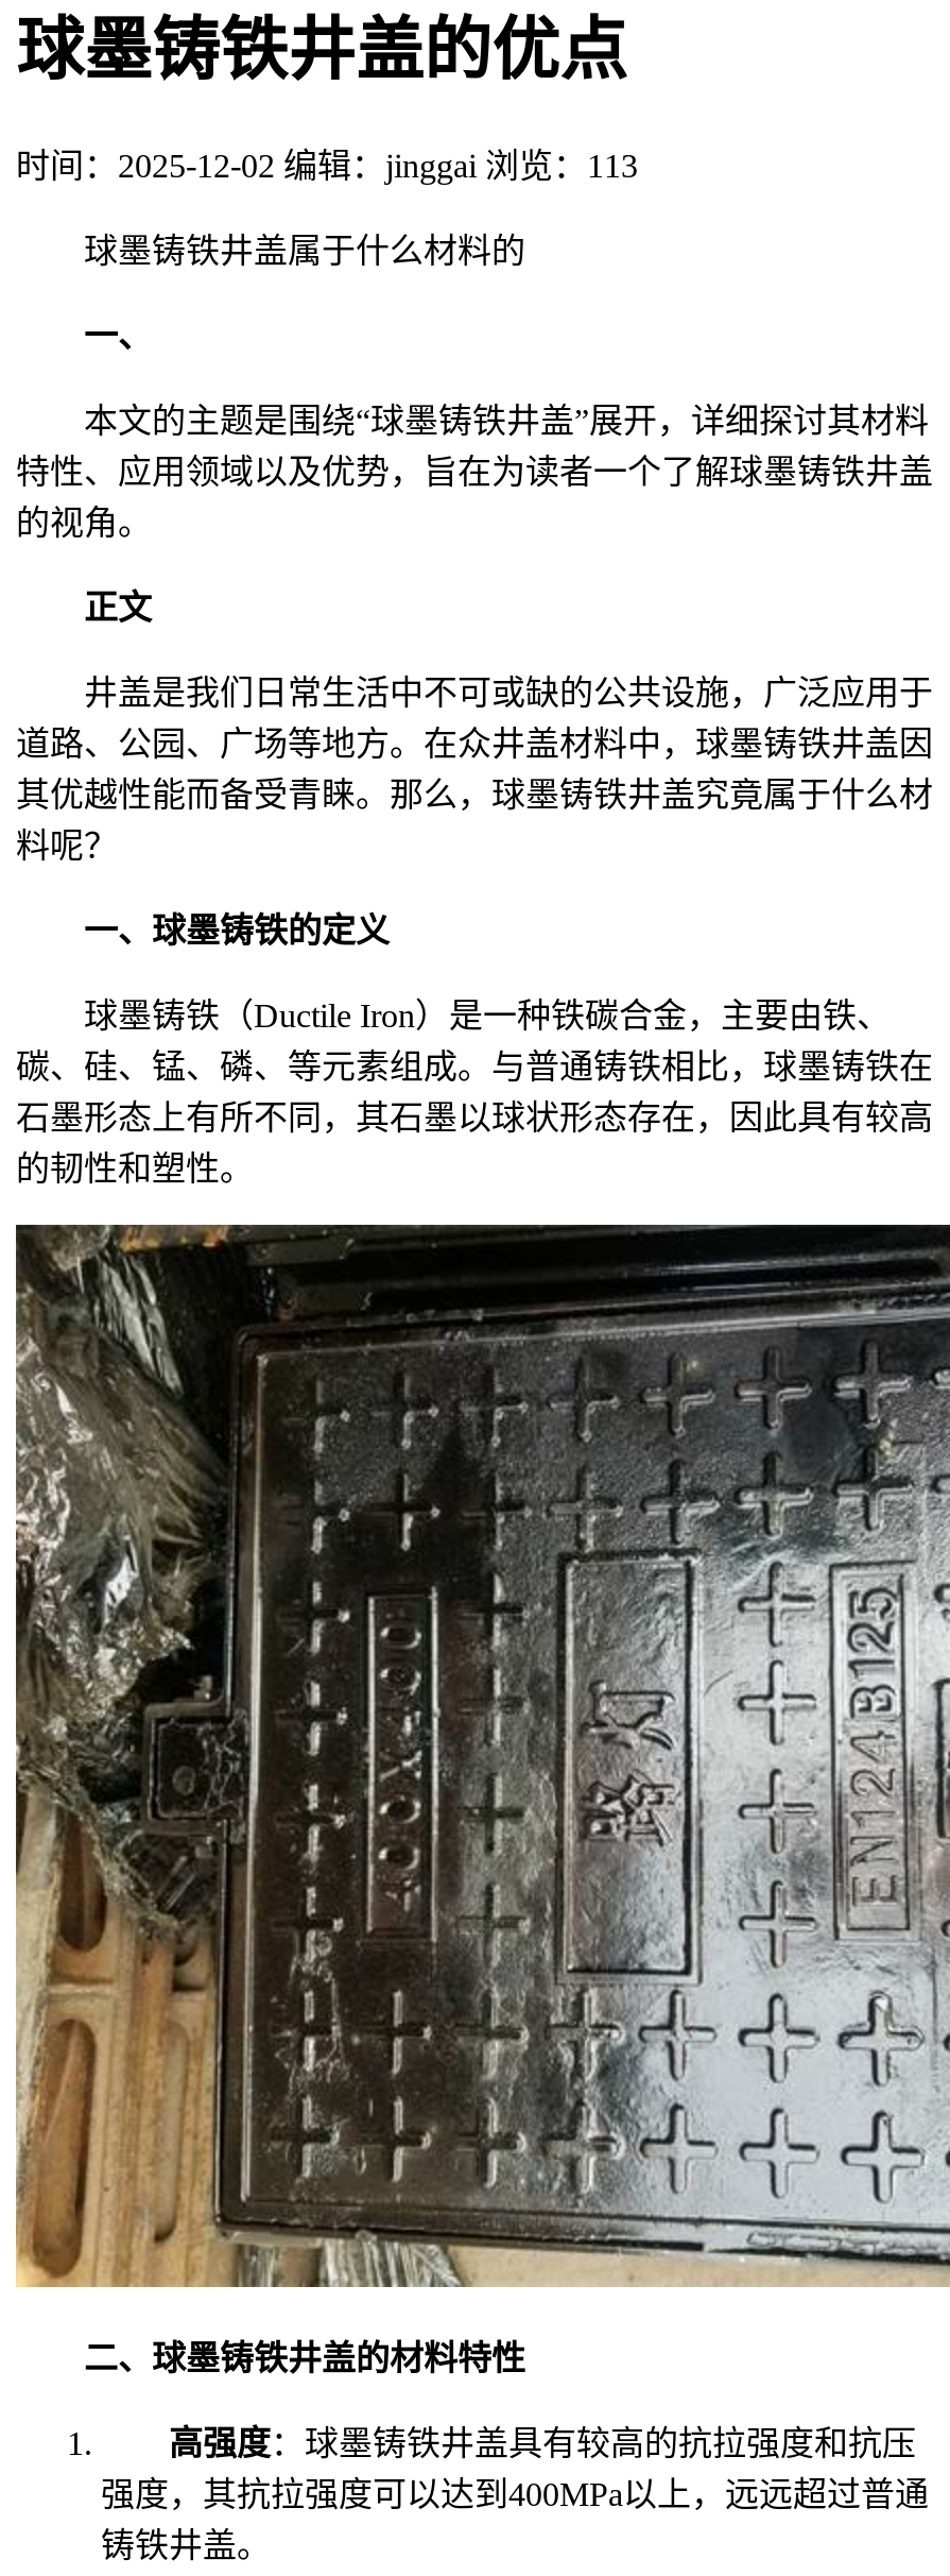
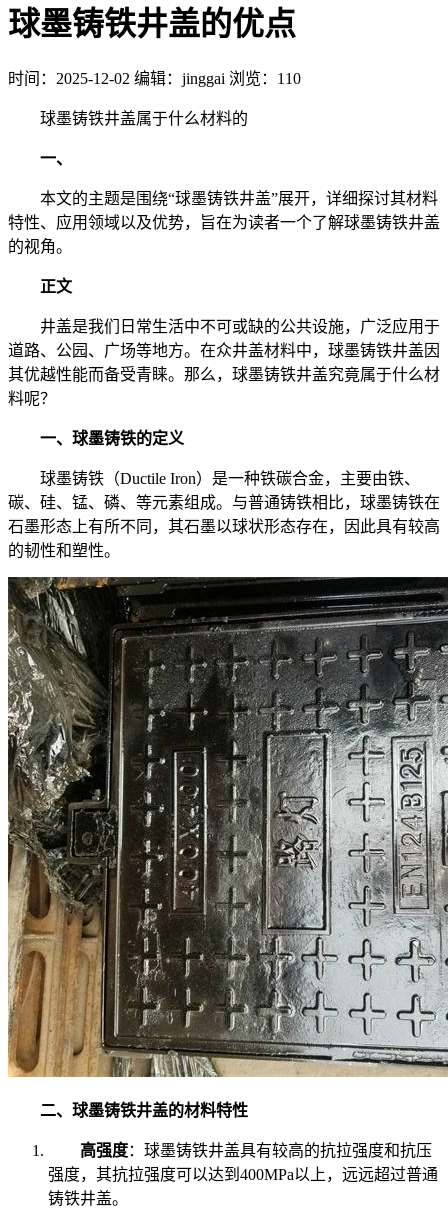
- 时间：2025-12-02 编辑：jinggai 浏览：113
+ 时间：2025-12-02 编辑：jinggai 浏览：110
